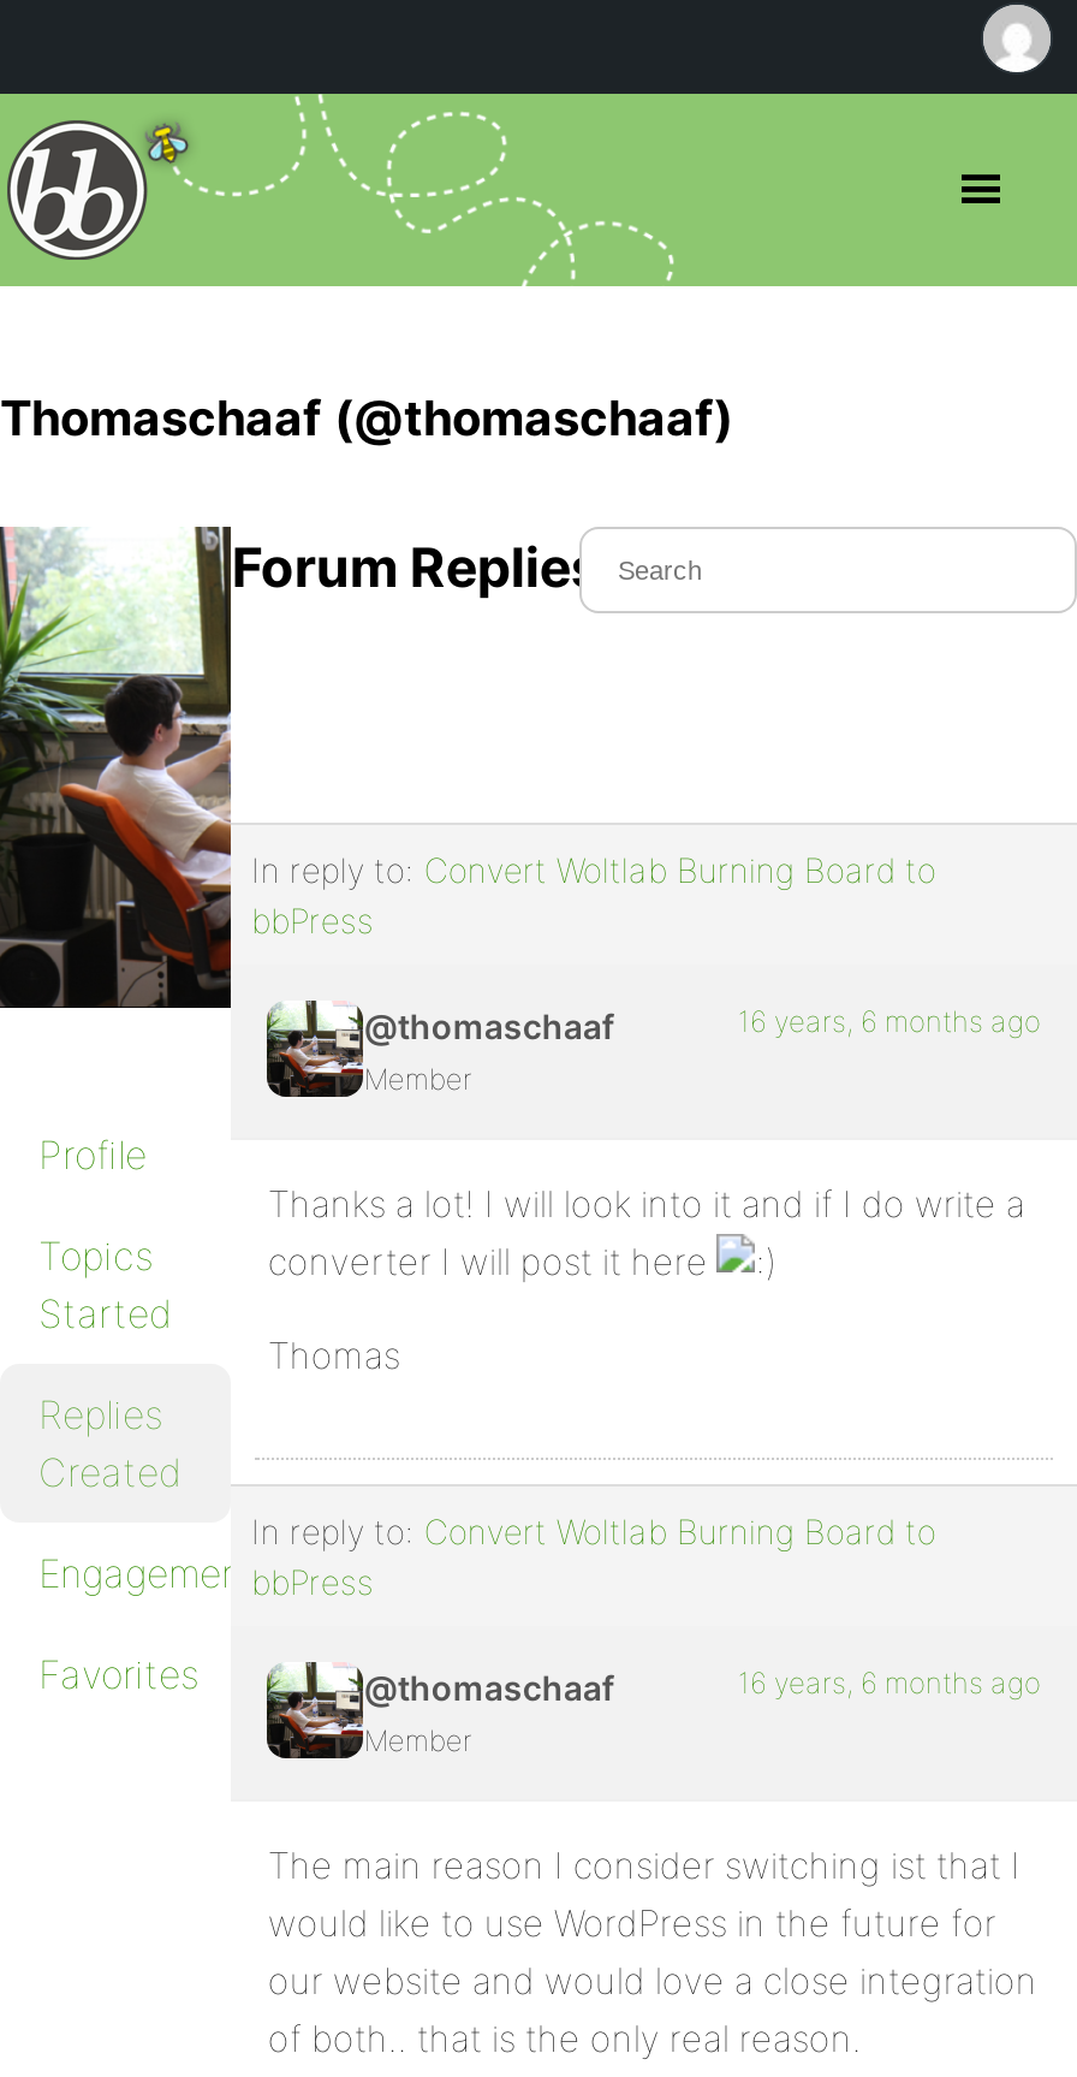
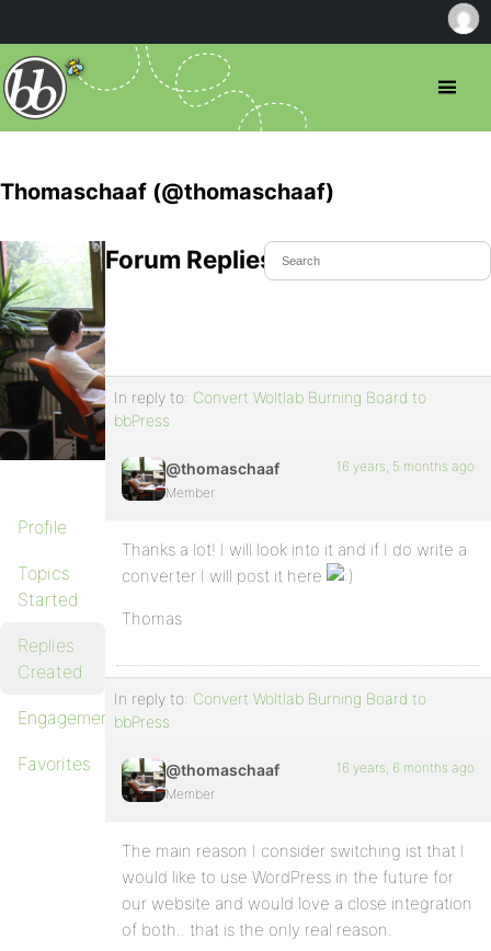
- 16 years, 6 months ago
+ 16 years, 5 months ago
